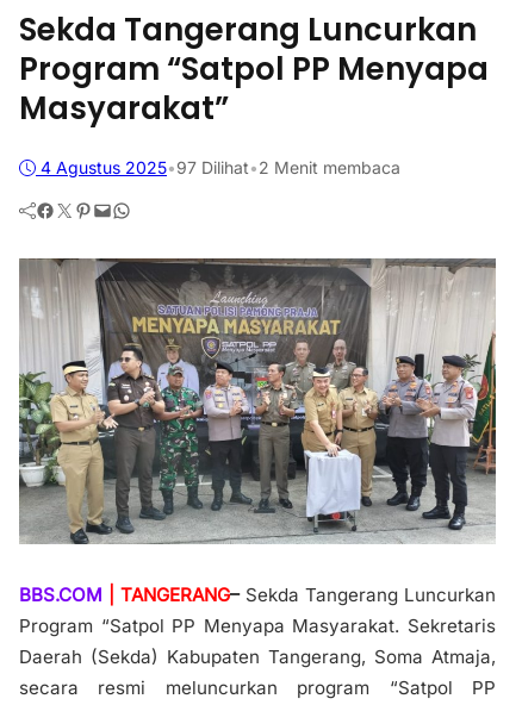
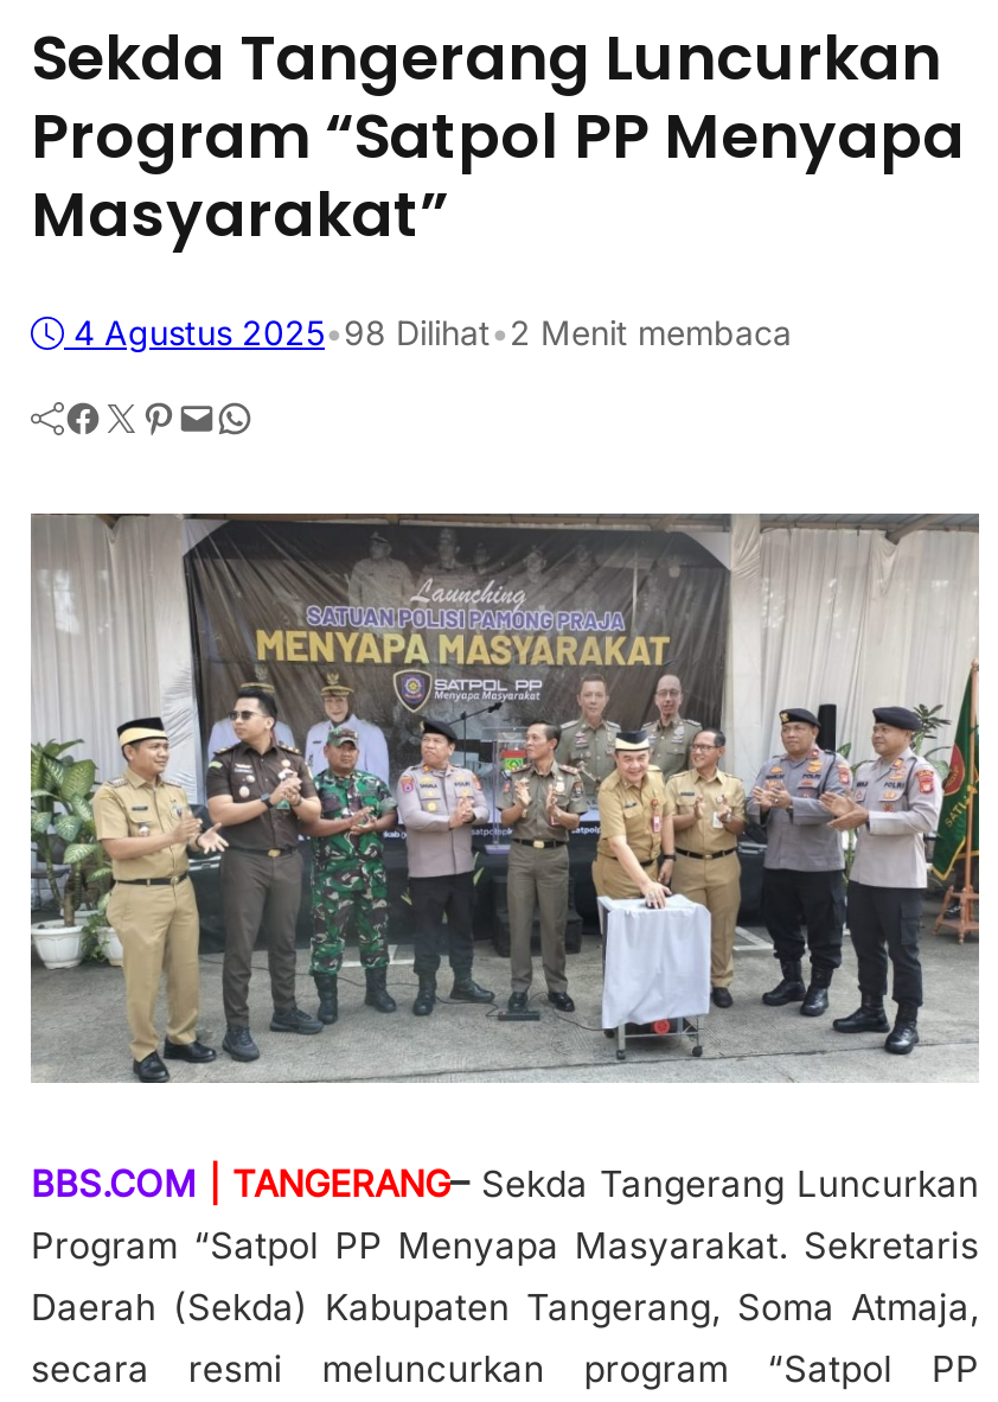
- 4 Agustus 2025 • 97 Dilihat • 2 Menit membaca
+ 4 Agustus 2025 • 98 Dilihat • 2 Menit membaca
